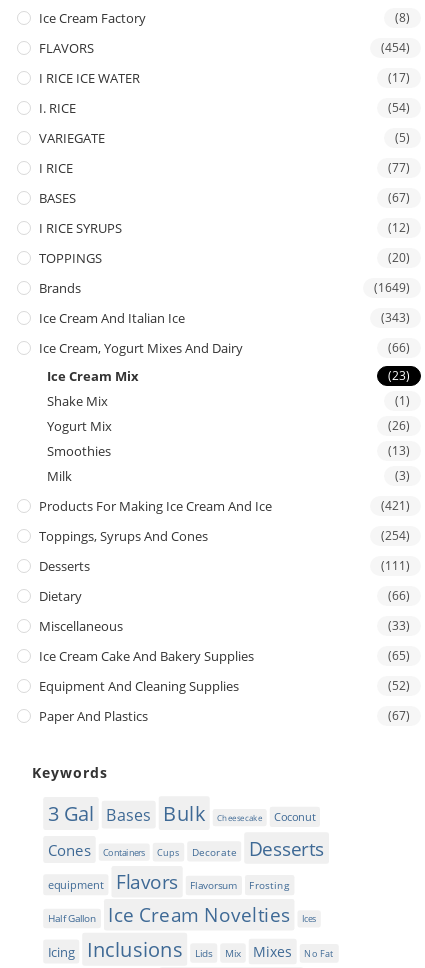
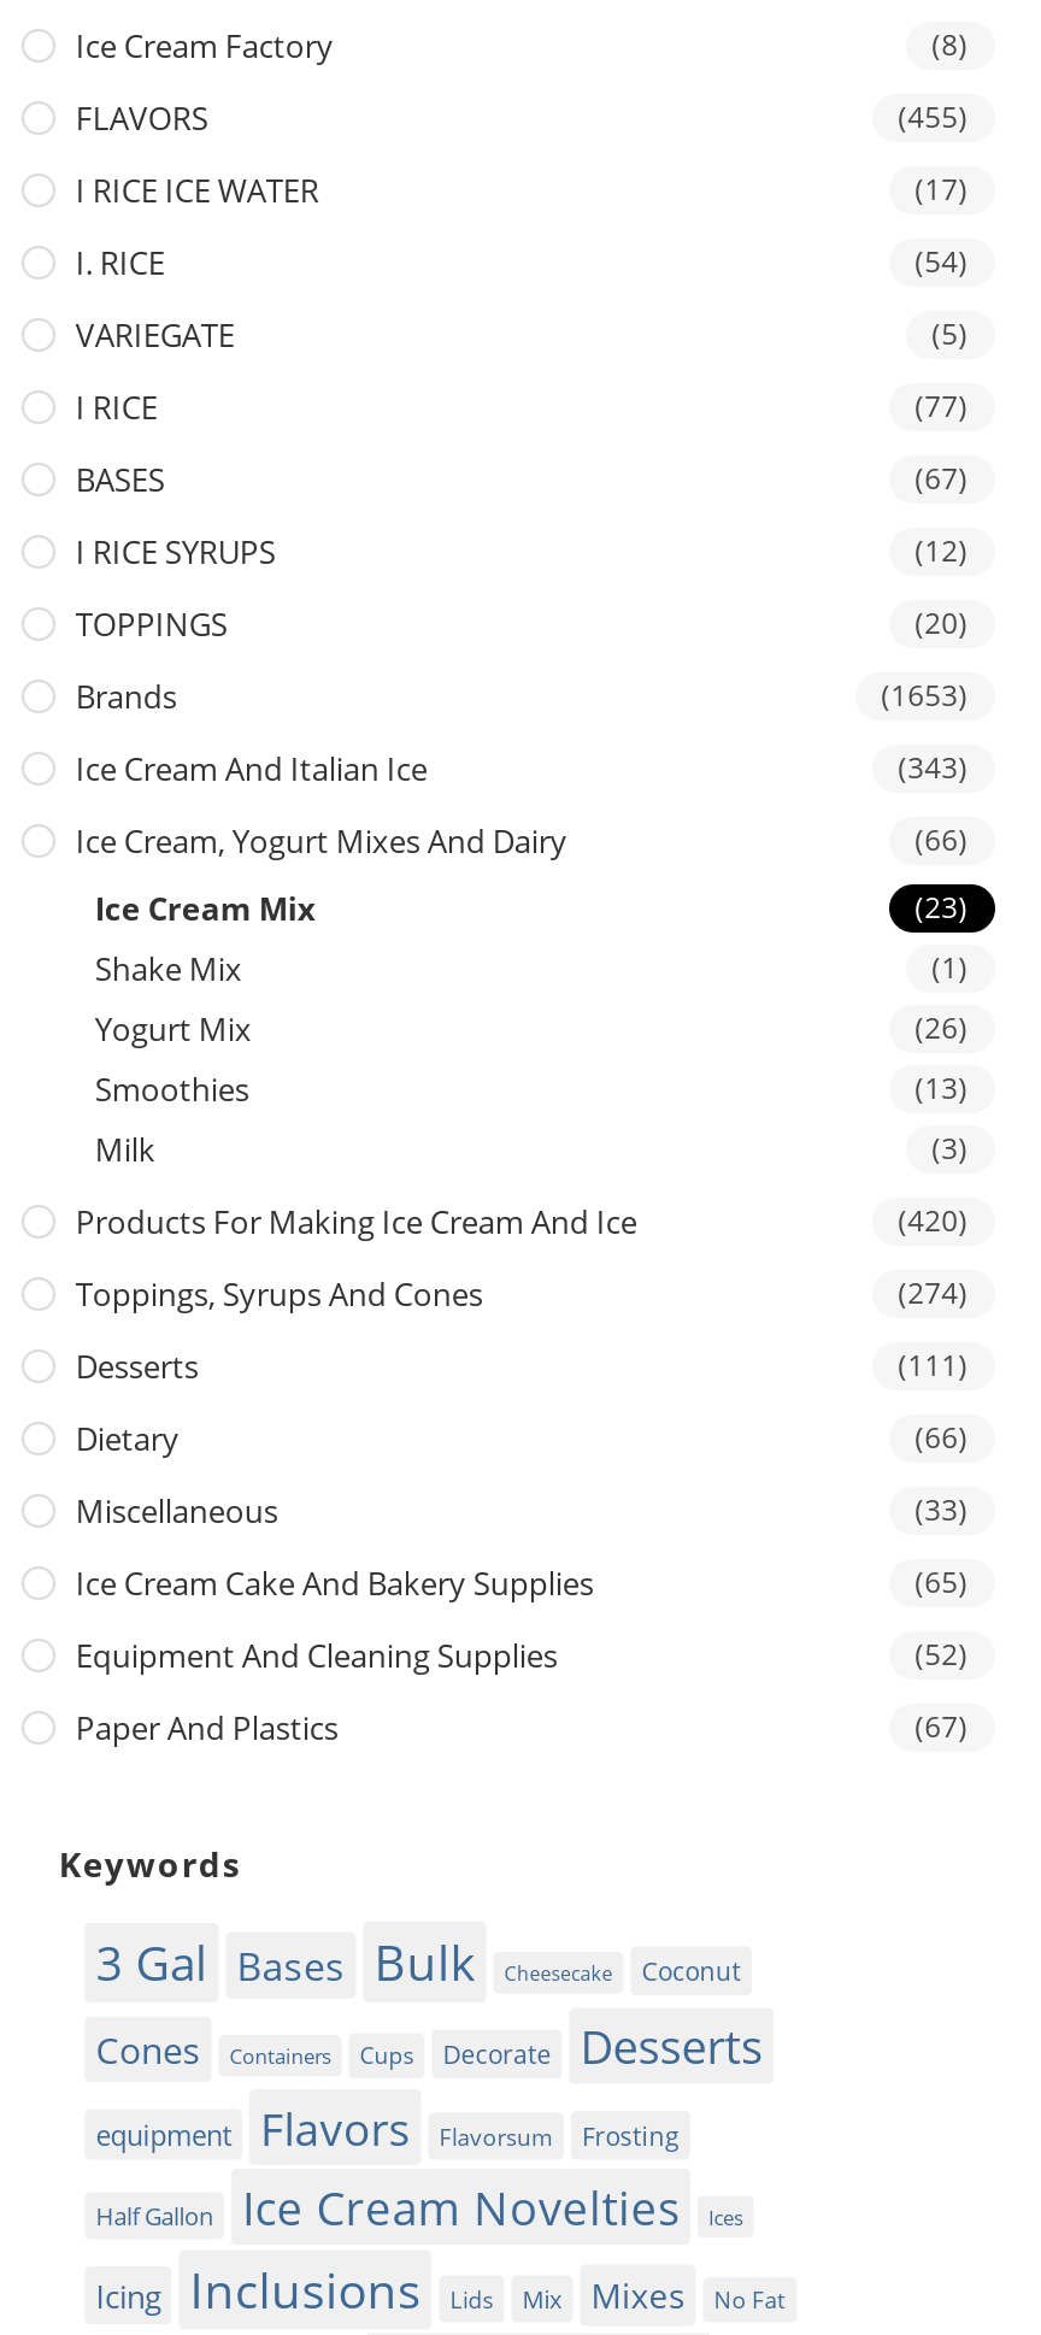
- (454)
+ (455)

- (1649)
+ (1653)

- (421)
+ (420)

- (254)
+ (274)
